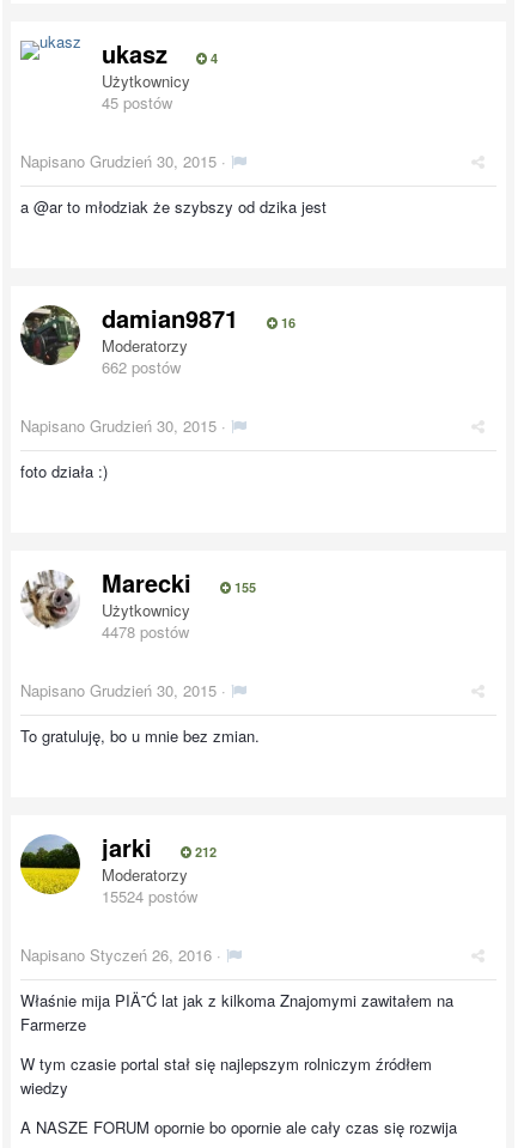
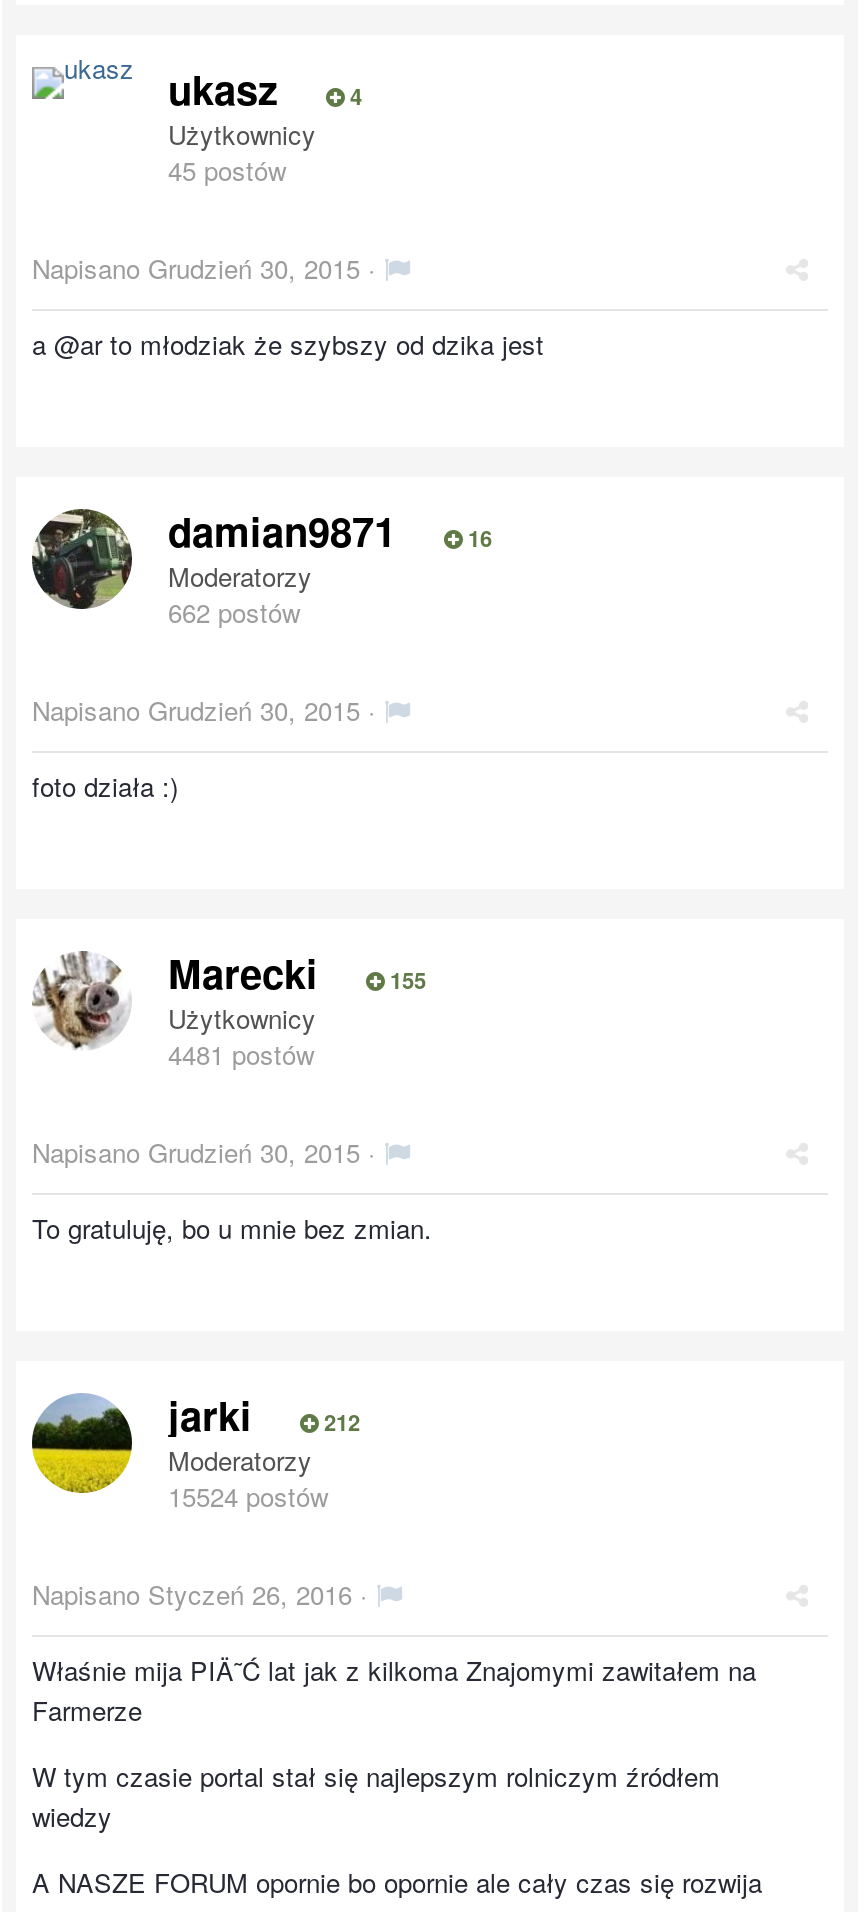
- 4478 postów
+ 4481 postów
